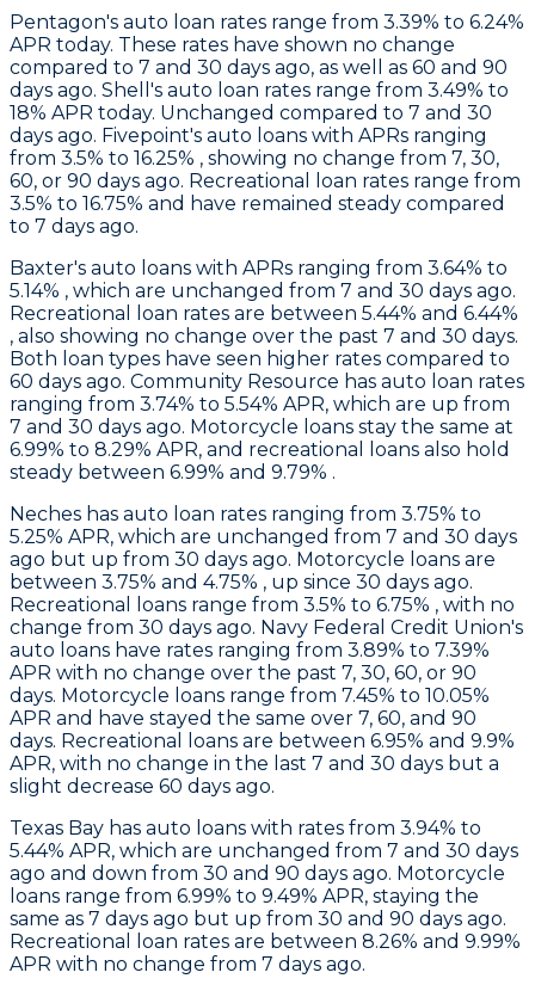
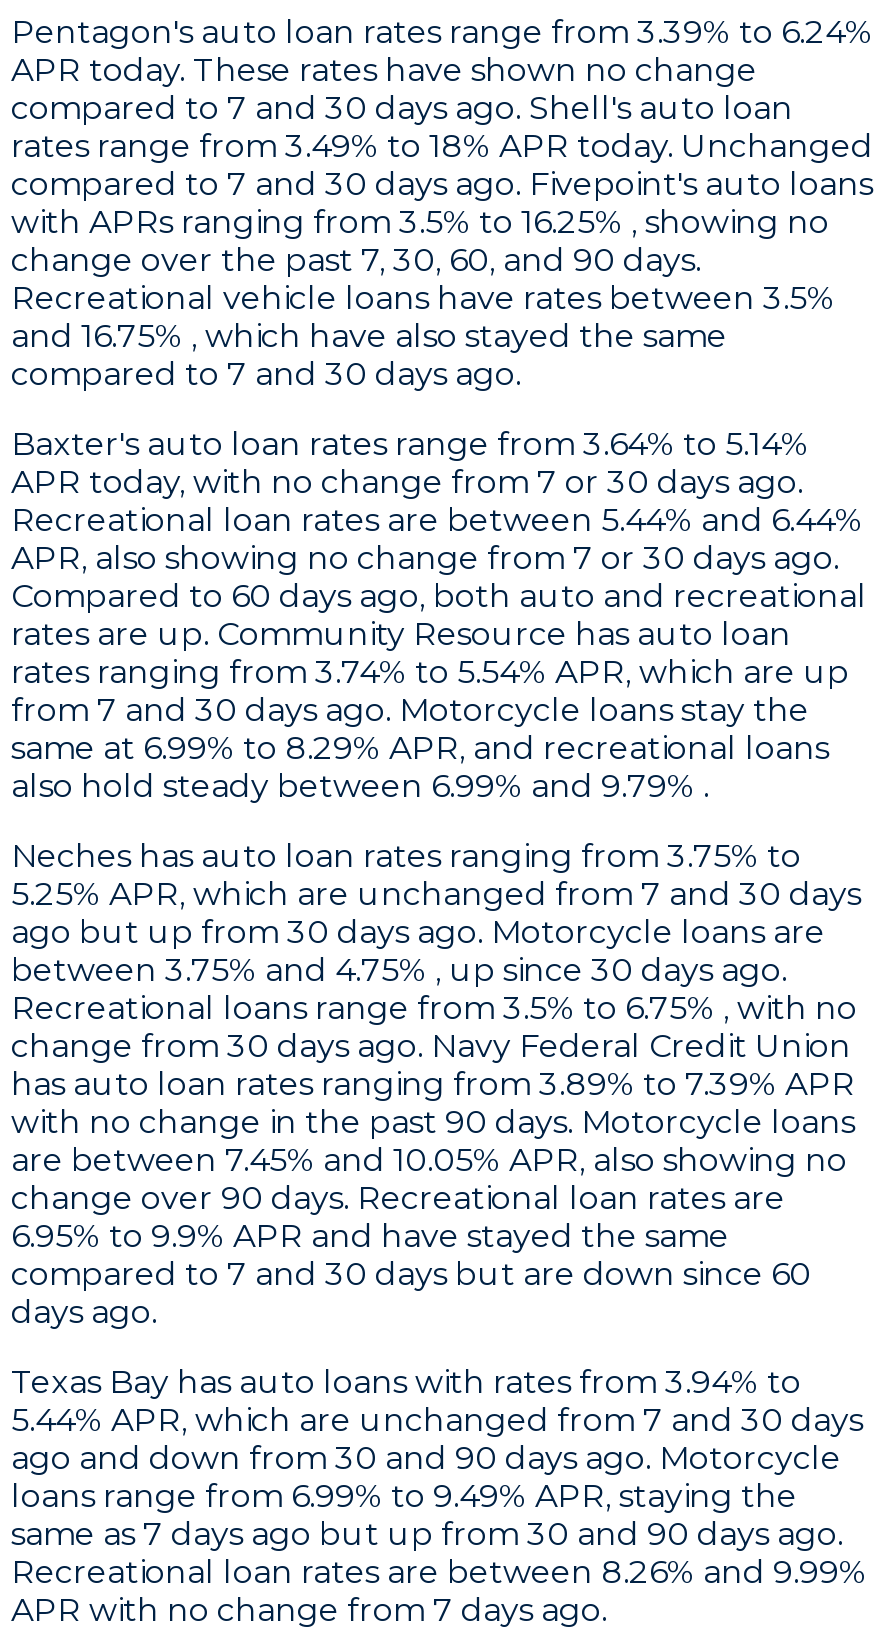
- compared to 7 and 30 days ago, as well as 60 and 90
- days ago. Shell 's auto loan rates range from 3.49% to
- 18% APR today. Unchanged compared to 7 and 30
- days ago. Fivepoint's auto loans with APRs ranging
- from 3.5% to 16.25% , showing no change from 7, 30,
- 60, or 90 days ago. Recreational loan rates range from
- 3.5% to 16.75% and have remained steady compared
- to 7 days ago.
+ compared to 7 and 30 days ago. Shell 's auto loan
+ rates range from 3.49% to 18% APR today. Unchanged
+ compared to 7 and 30 days ago. Fivepoint's auto loans
+ with APRs ranging from 3.5% to 16.25% , showing no
+ change over the past 7, 30, 60, and 90 days.
+ Recreational vehicle loans have rates between 3.5%
+ and 16.75% , which have also stayed the same
+ compared to 7 and 30 days ago.

- Baxter'sauto loans with APRs ranging from 3.64% to
- 5.14% , which are unchanged from 7 and 30 days ago.
+ Baxter's auto loan rates range from 3.64% to 5.14%
+ APR today, with no change from 7 or 30 days ago.

- , also showing no change over the past 7 and 30 days.
- Both loan types have seen higher rates compared to
- 60 days ago. Community Resource has auto loan rates
- ranging from 3.74% to 5.54% APR, which are up from
- 7 and 30 days ago. Motorcycle loans stay the same at
- 6.99% to 8.29% APR, and recreational loans also hold
- steady between 6.99% and 9.79% .
+ APR, also showing no change from 7 or 30 days ago.
+ Compared to 60 days ago, both auto and recreational
+ rates are up. Community Resource has auto loan
+ rates ranging from 3.74% to 5.54% APR, which are up
+ from 7 and 30 days ago. Motorcycle loans stay the
+ same at 6.99% to 8.29% APR, and recreational loans
+ also hold steady between 6.99% and 9.79% .

- change from 30 days ago. Navy Federal Credit Union's
- auto loans have rates ranging from 3.89% to 7.39%
- APR with no change over the past 7, 30, 60, or 90
- days. Motorcycle loans range from 7.45% to 10.05%
- APR and have stayed the same over 7, 60, and 90
- days. Recreational loans are between 6.95% and 9.9%
- APR, with no change in the last 7 and 30 days but a
- slight decrease 60 days ago.
+ change from 30 days ago. Navy Federal Credit Union
+ has auto loan rates ranging from 3.89% to 7.39% APR
+ with no change in the past 90 days. Motorcycle loans
+ are between 7.45% and 10.05% APR, also showing no
+ change over 90 days. Recreational loan rates are
+ 6.95% to 9.9% APR and have stayed the same
+ compared to 7 and 30 days but are down since 60
+ days ago.
